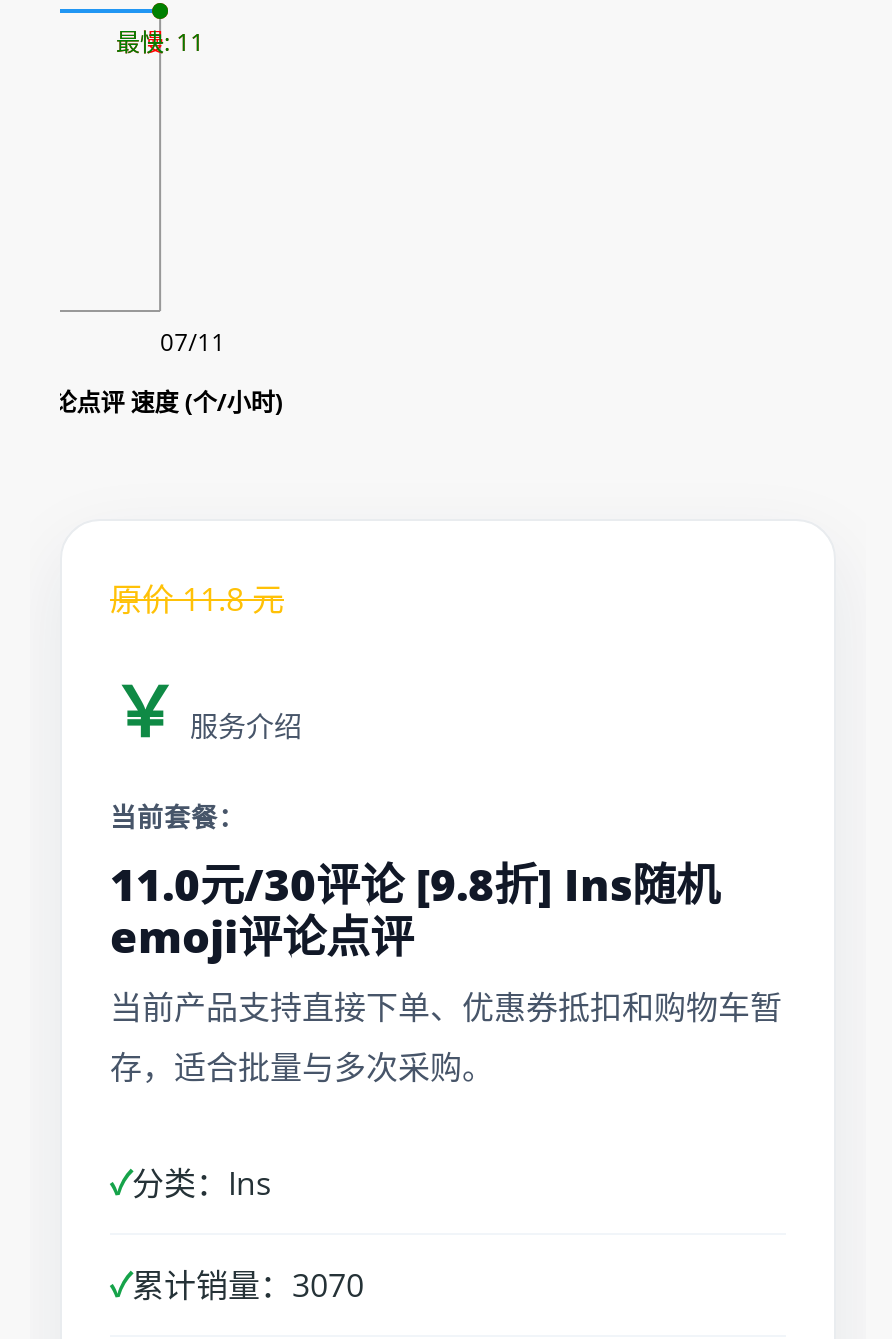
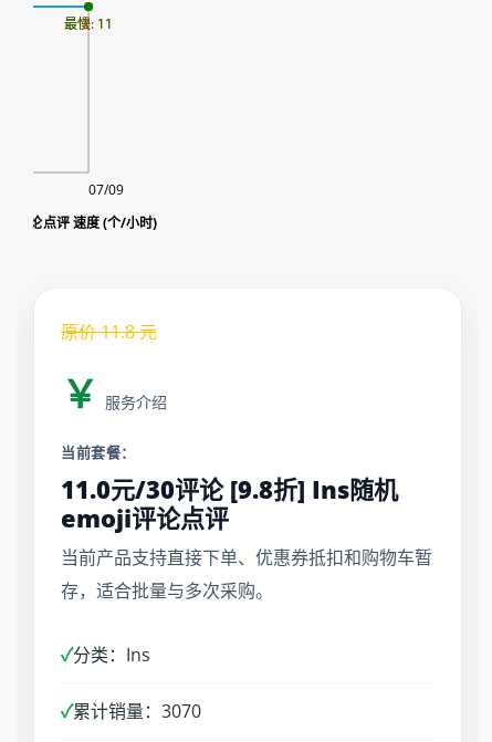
- 07/11
+ 07/09
